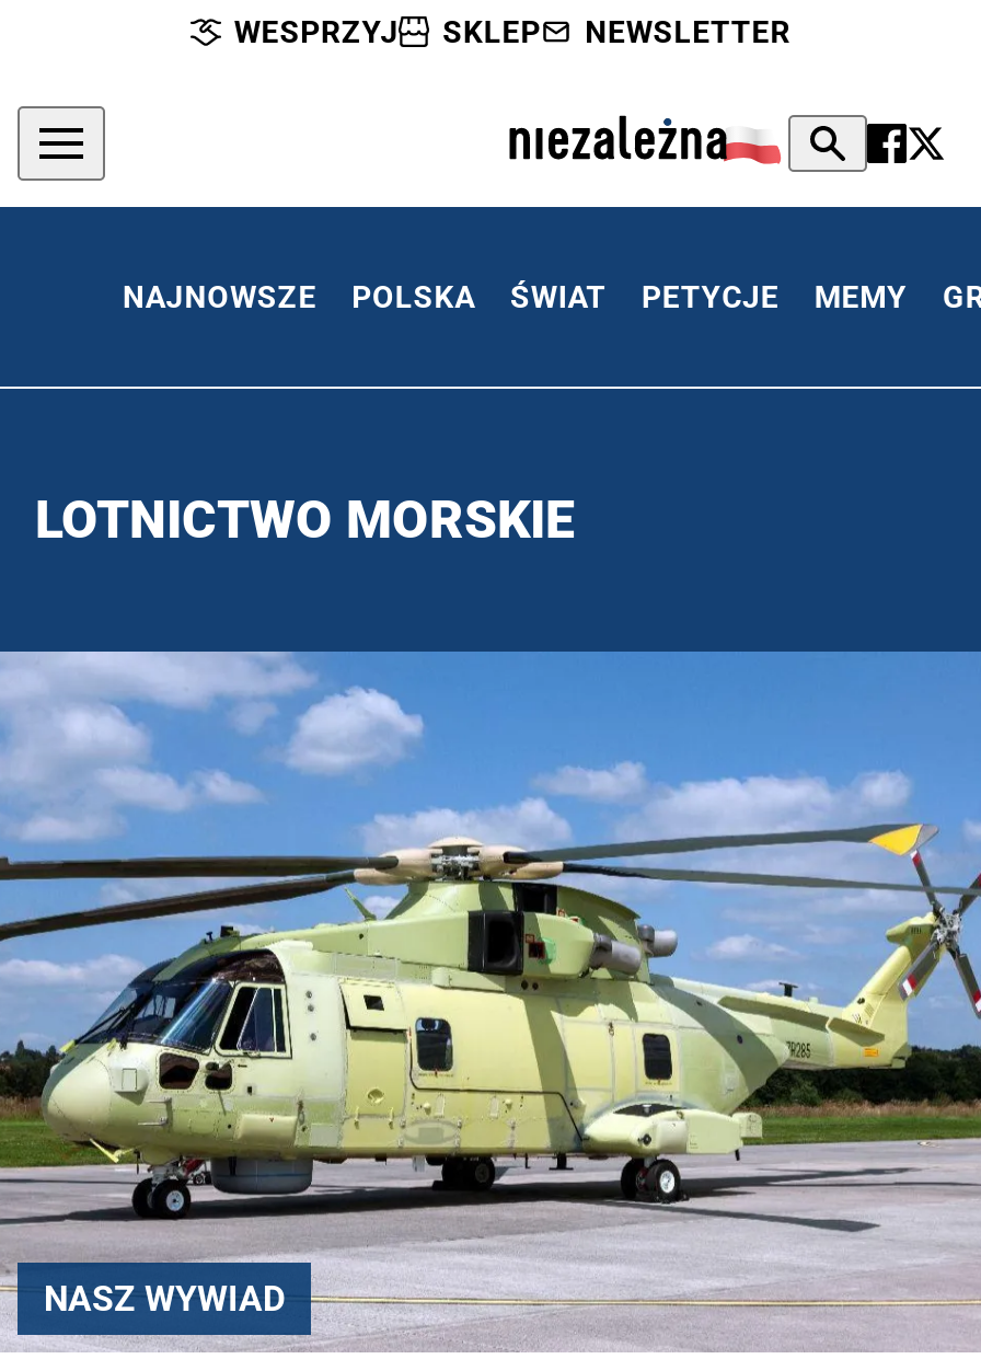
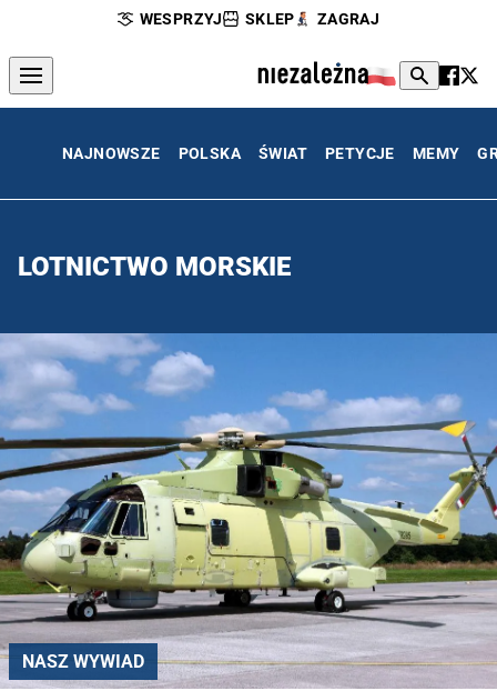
- NEWSLETTER
+ ZAGRAJ
